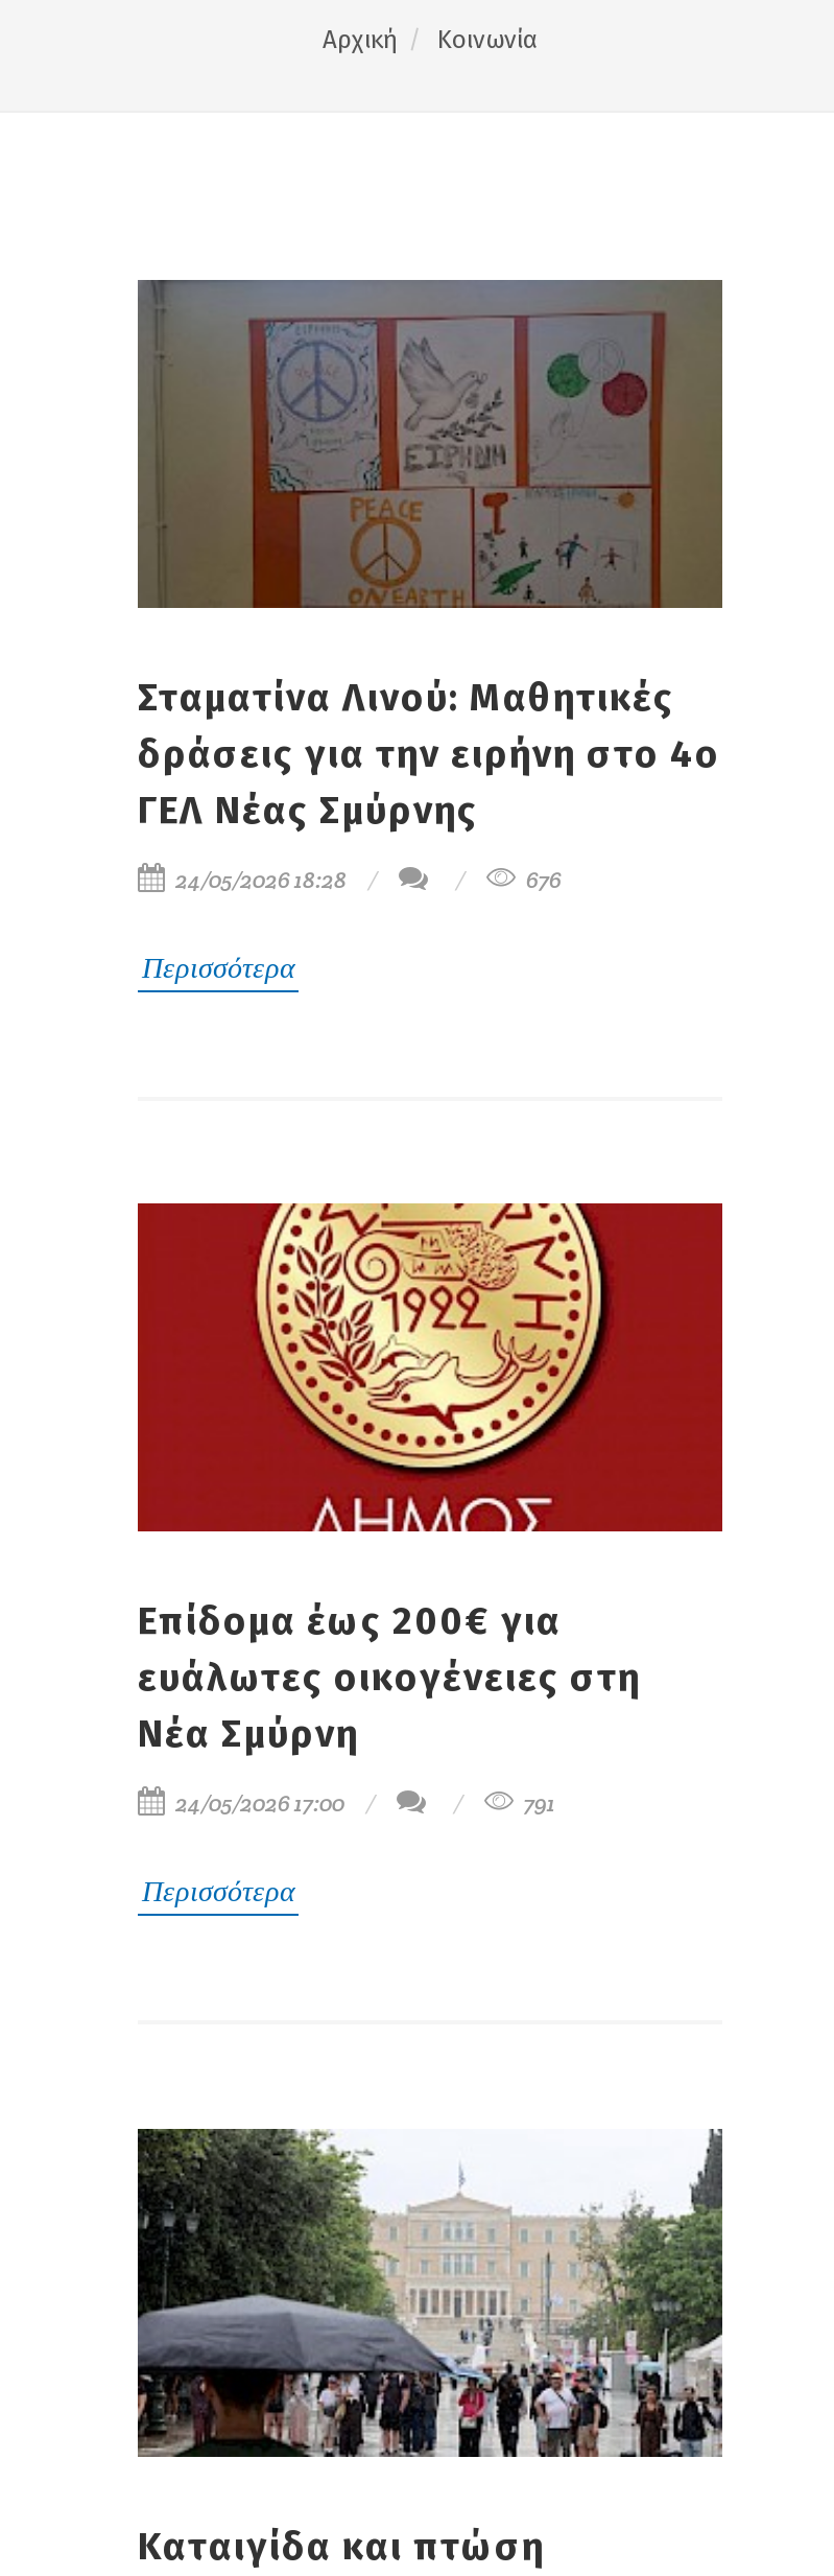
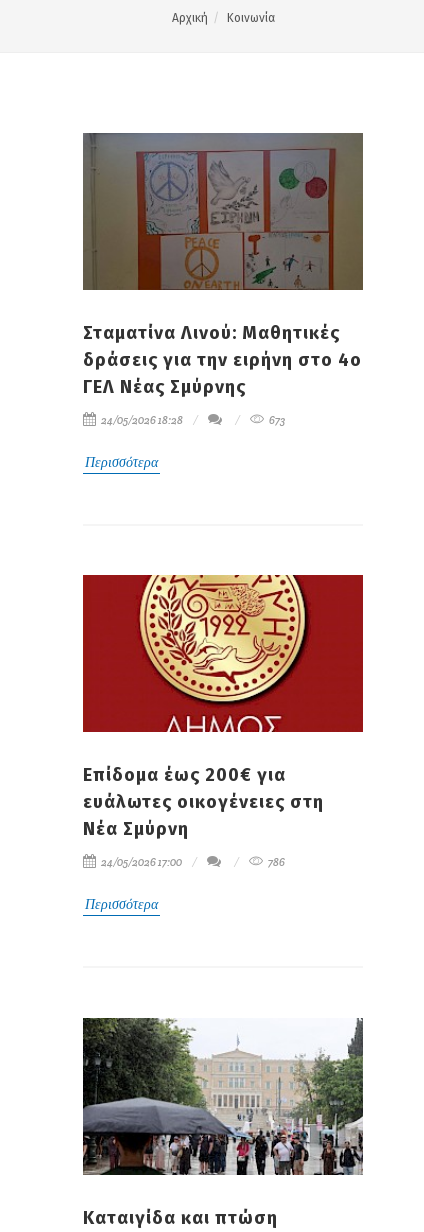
- 676
+ 673

- 791
+ 786
